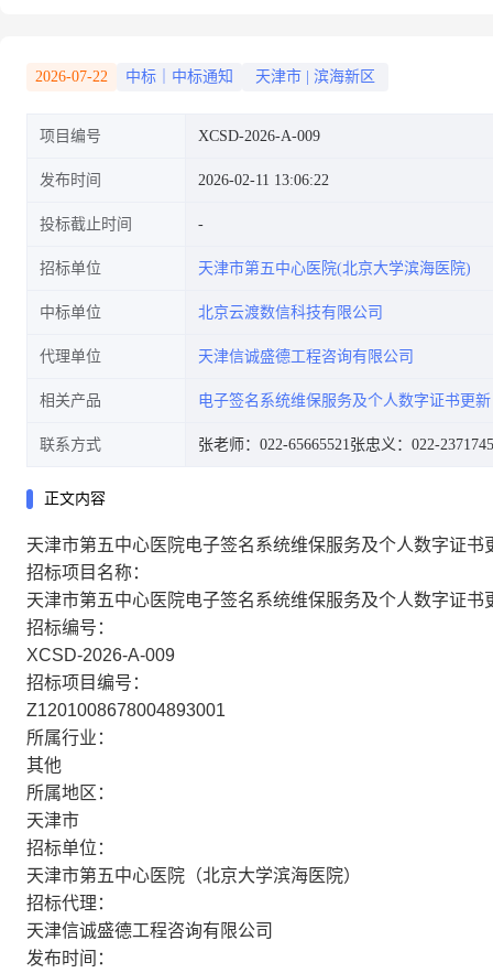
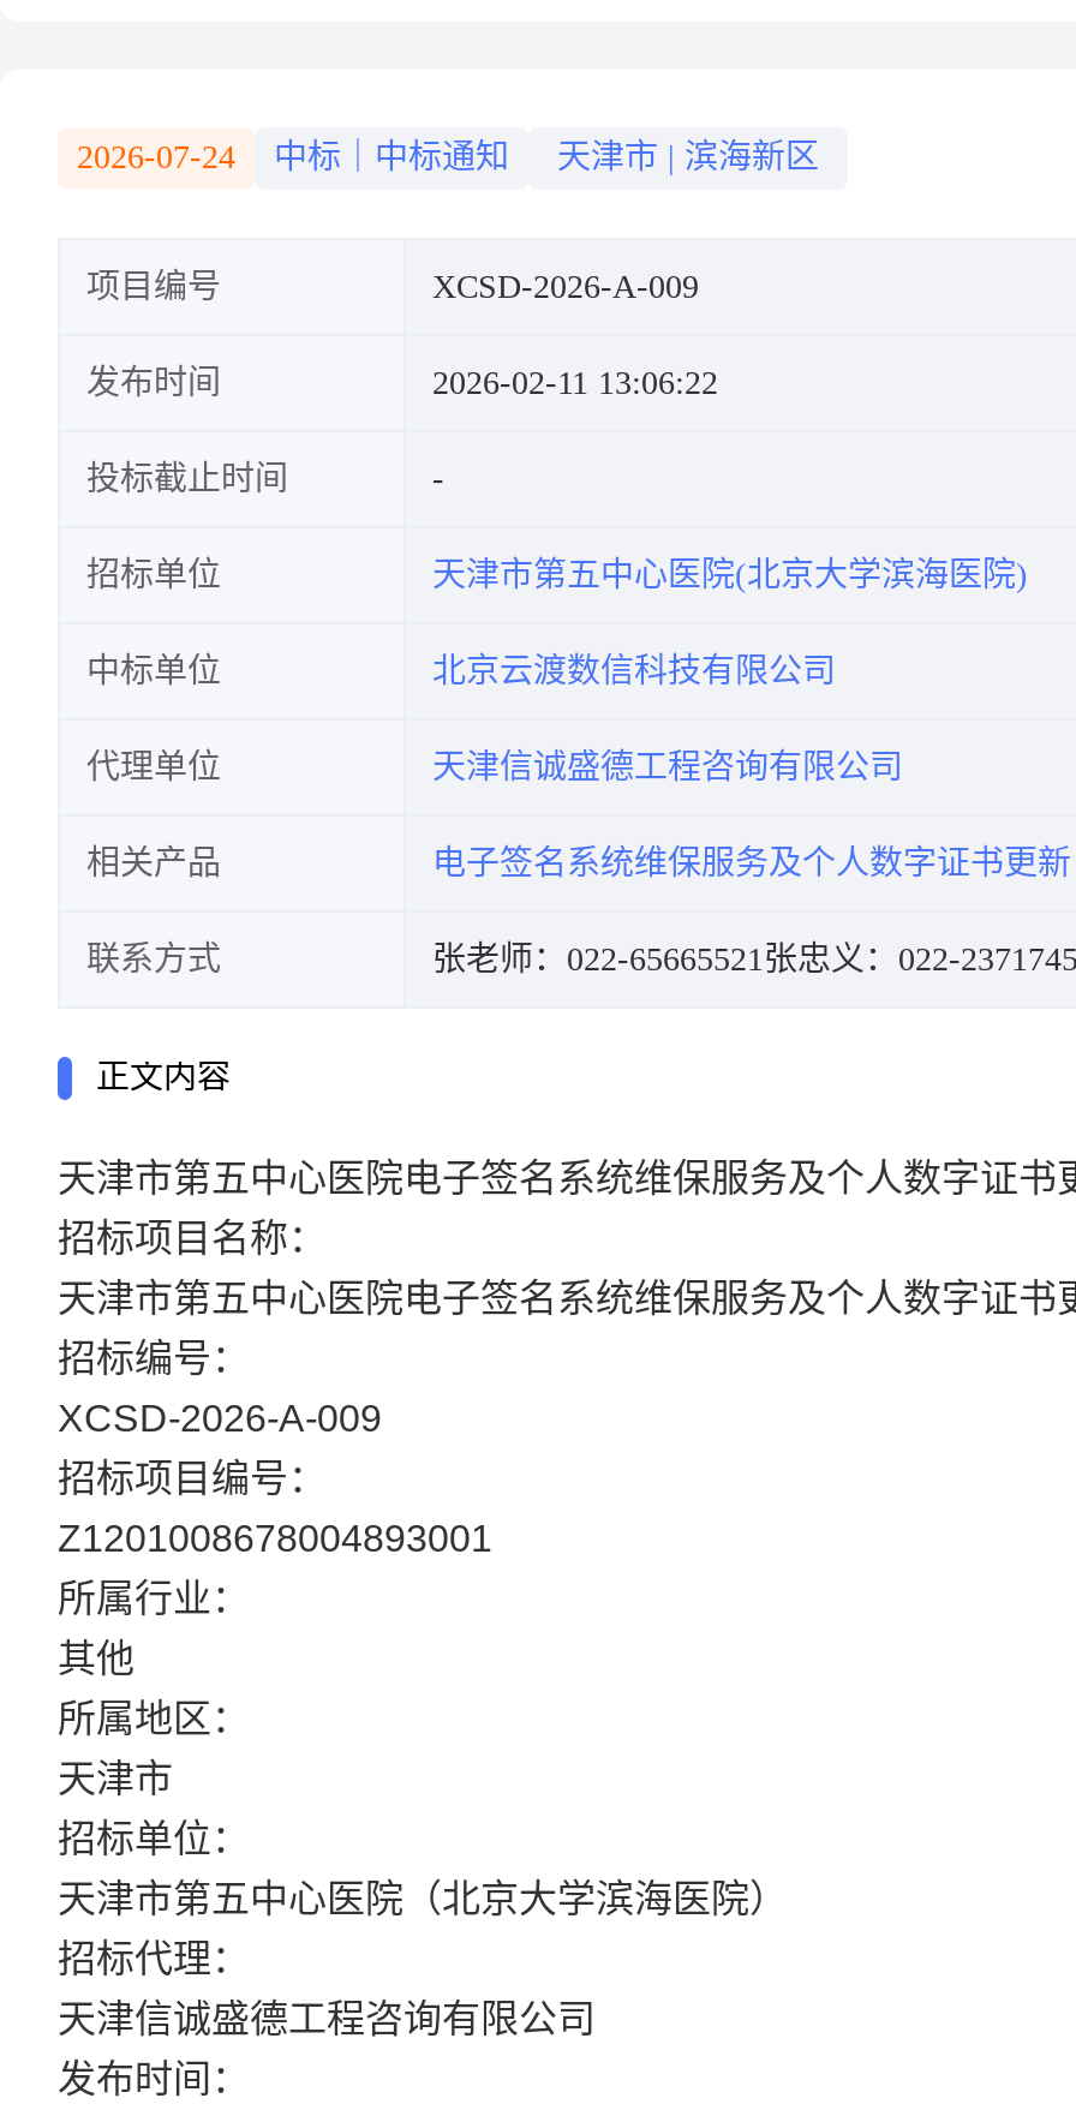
- 2026-07-22
+ 2026-07-24
